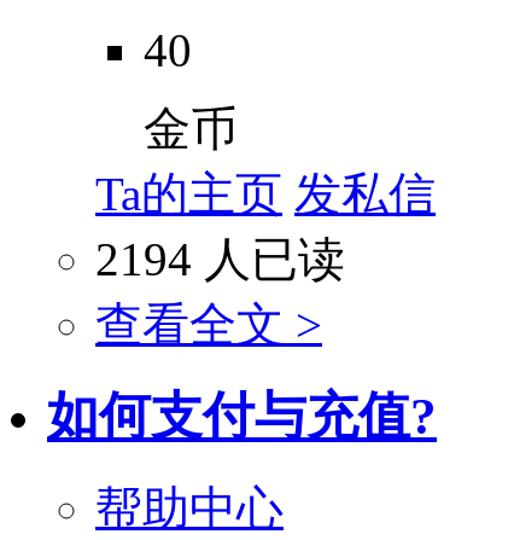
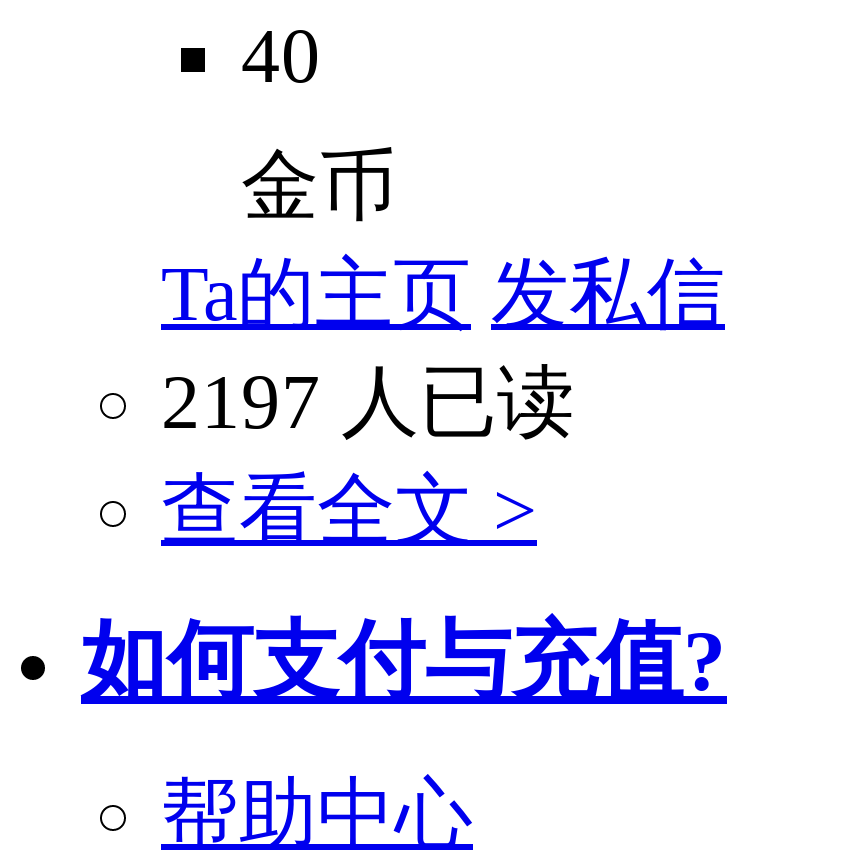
- 2194 人已读
+ 2197 人已读
